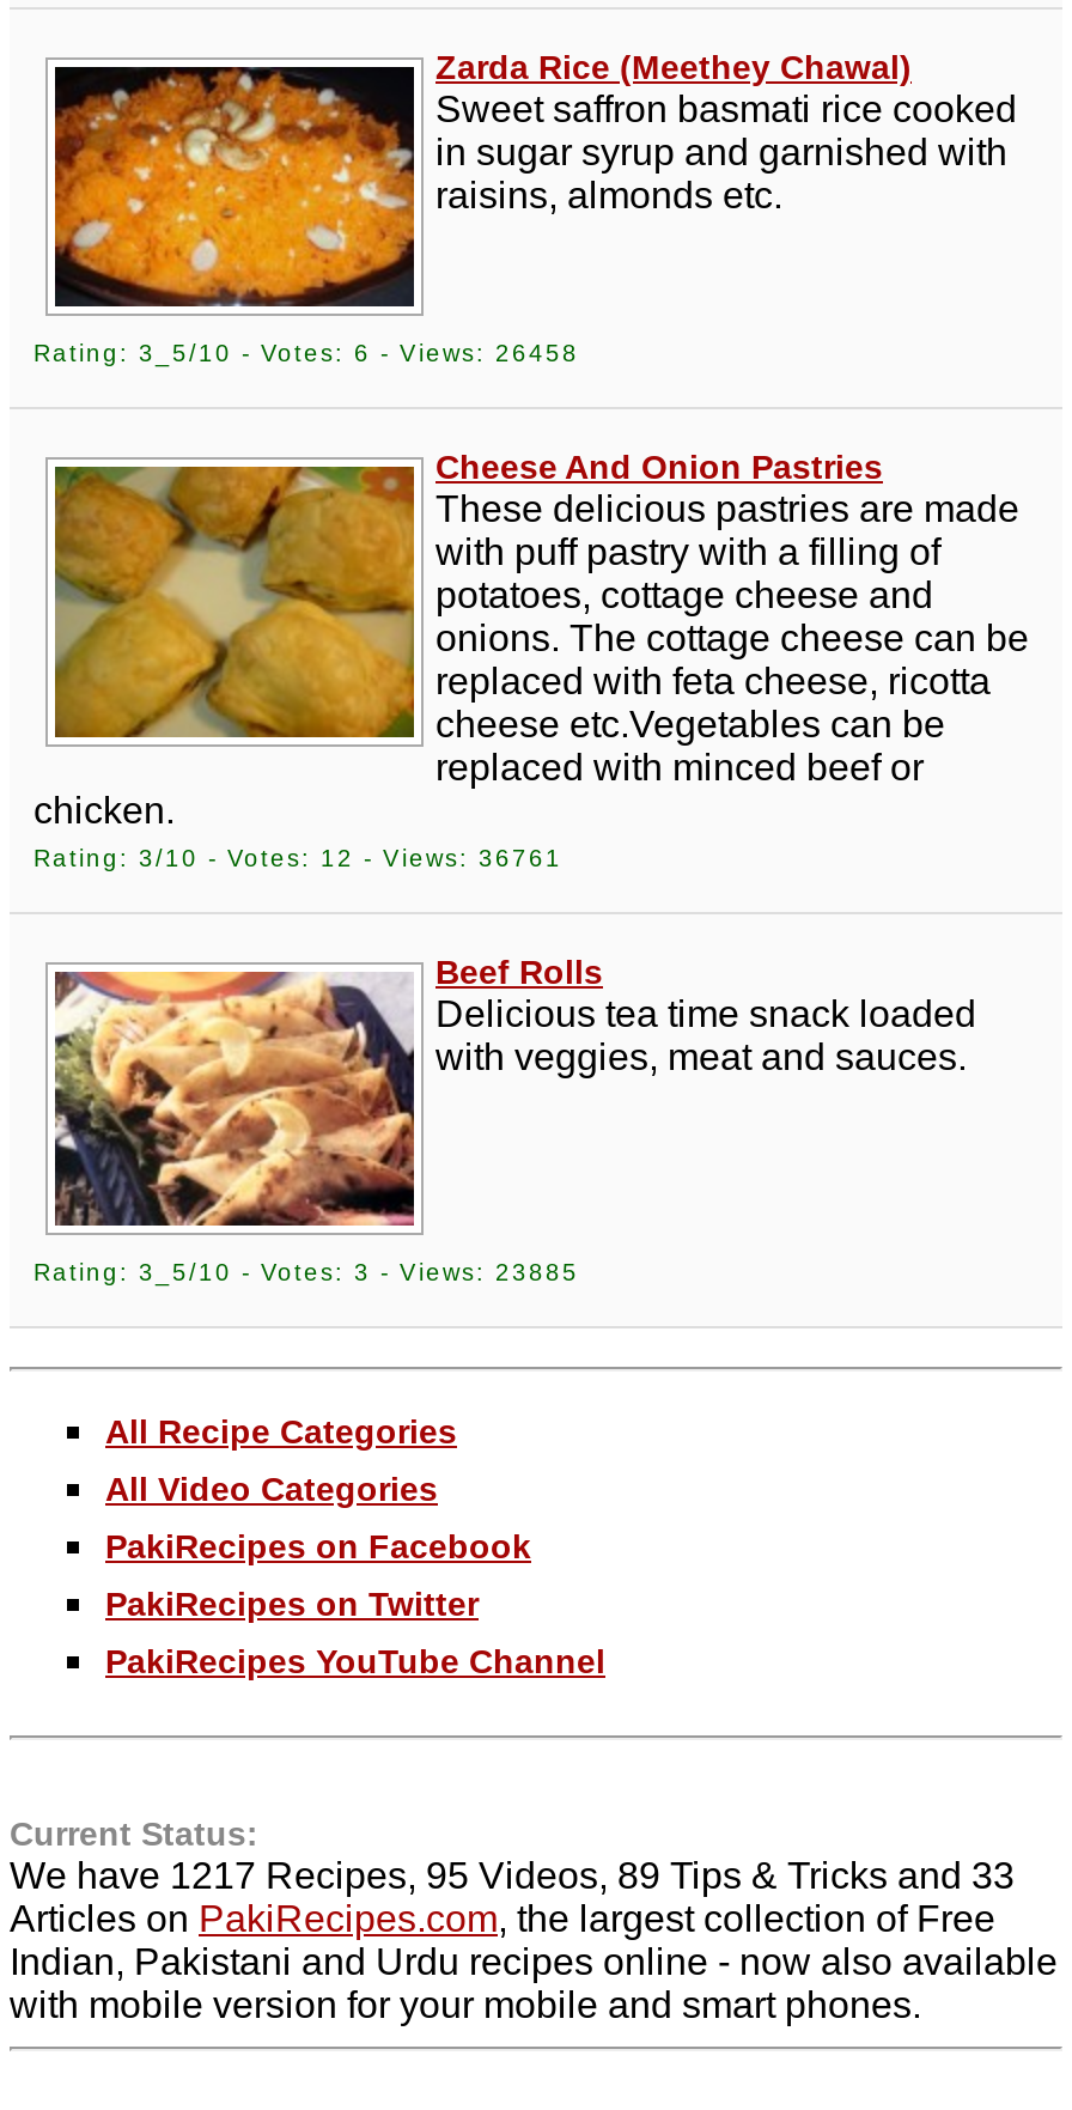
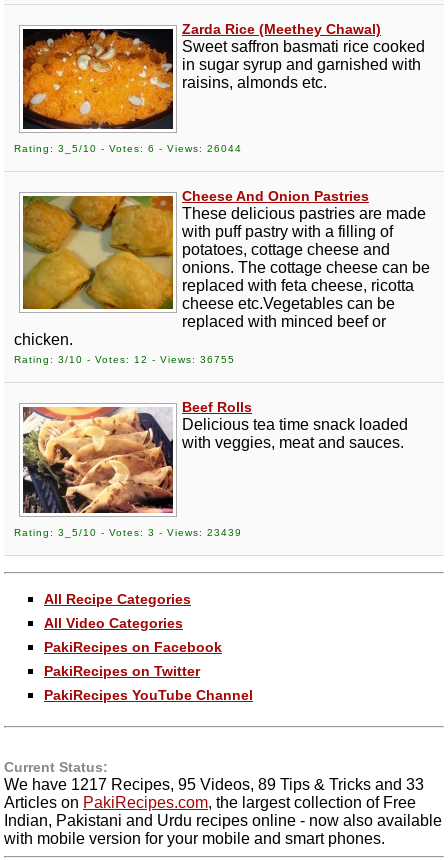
- Rating: 3_5/10 - Votes: 6 - Views: 26458
+ Rating: 3_5/10 - Votes: 6 - Views: 26044

- Rating: 3/10 - Votes: 12 - Views: 36761
+ Rating: 3/10 - Votes: 12 - Views: 36755

- Rating: 3_5/10 - Votes: 3 - Views: 23885
+ Rating: 3_5/10 - Votes: 3 - Views: 23439
